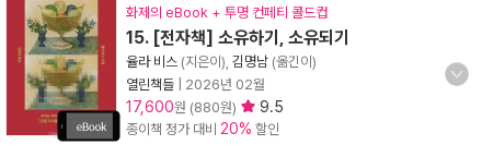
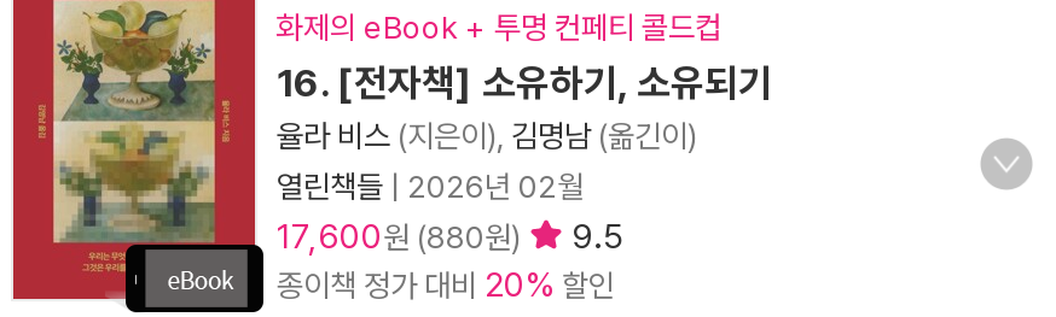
- 15. [전자책] 소유하기, 소유되기
+ 16. [전자책] 소유하기, 소유되기
